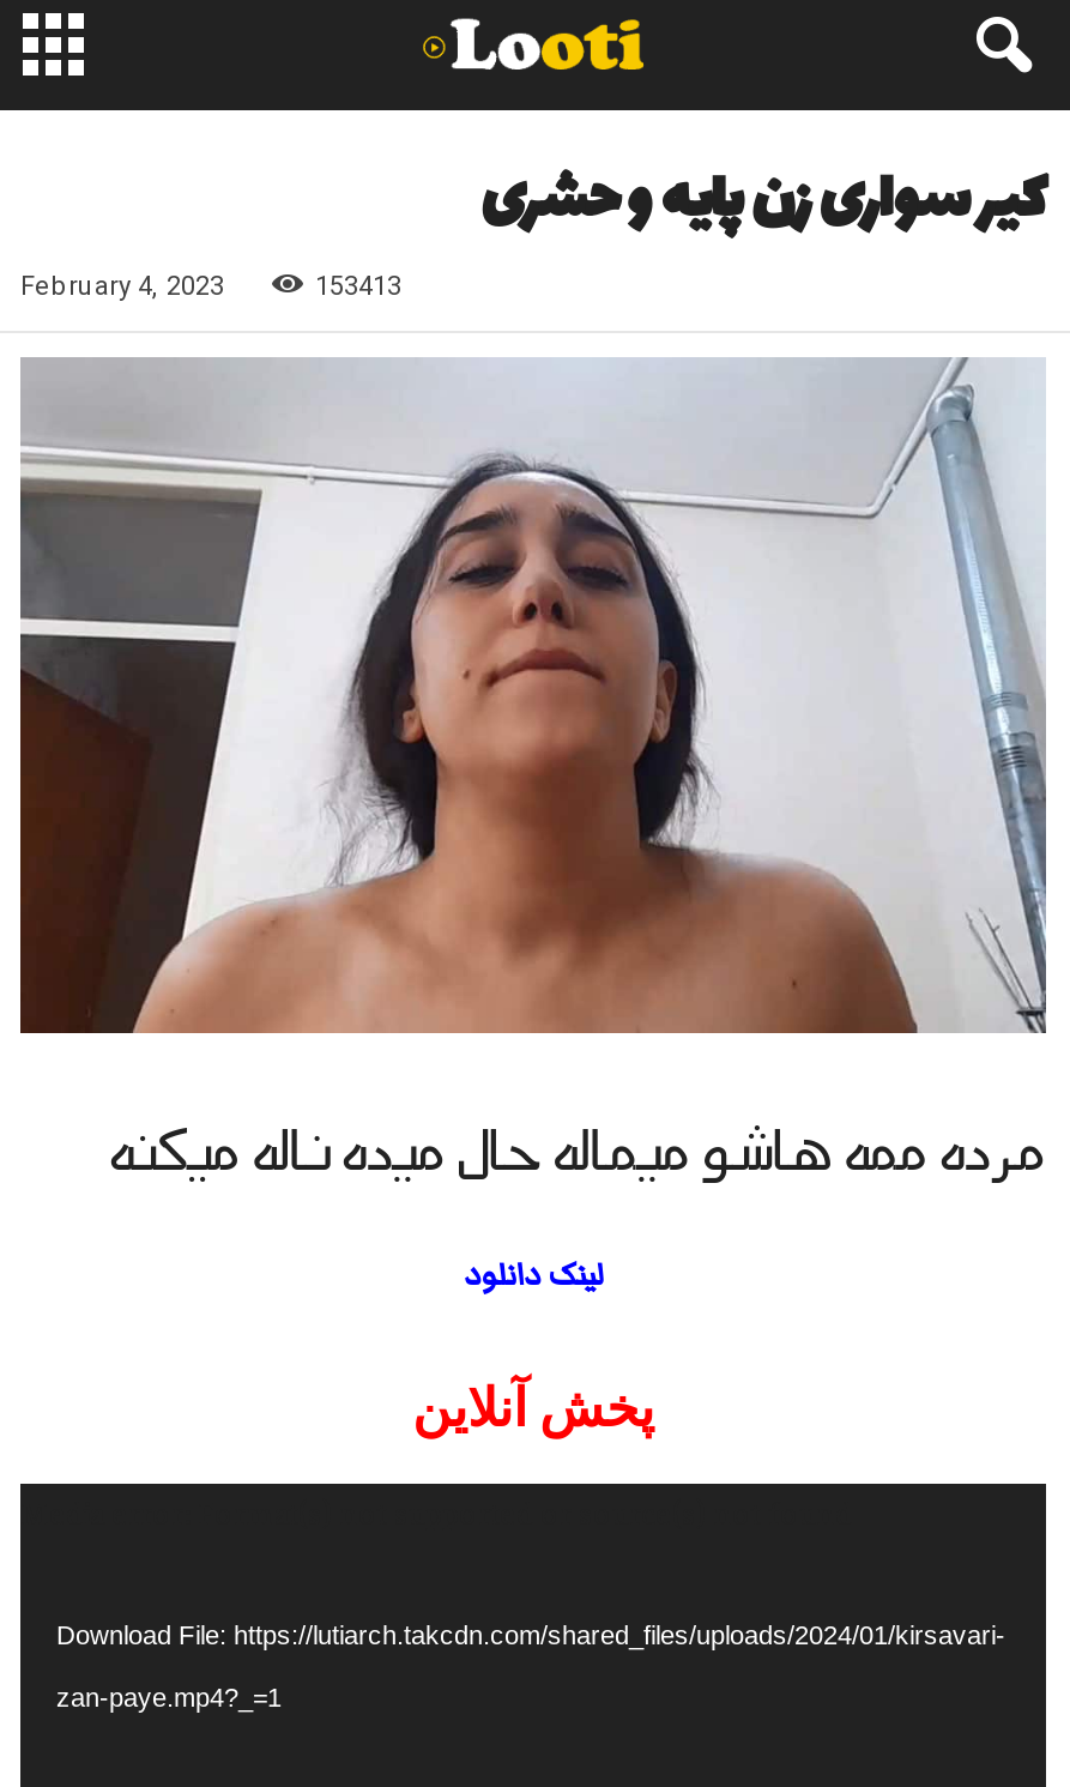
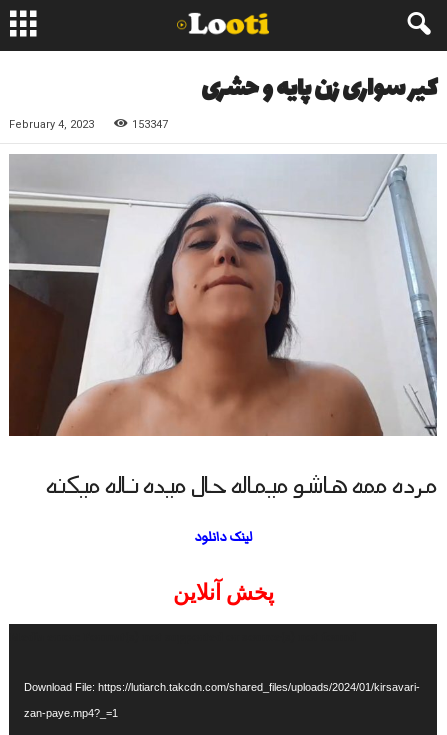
- 153413
+ 153347
